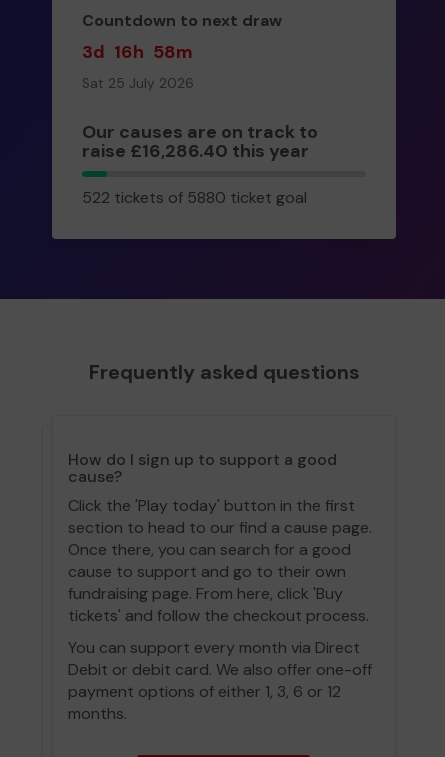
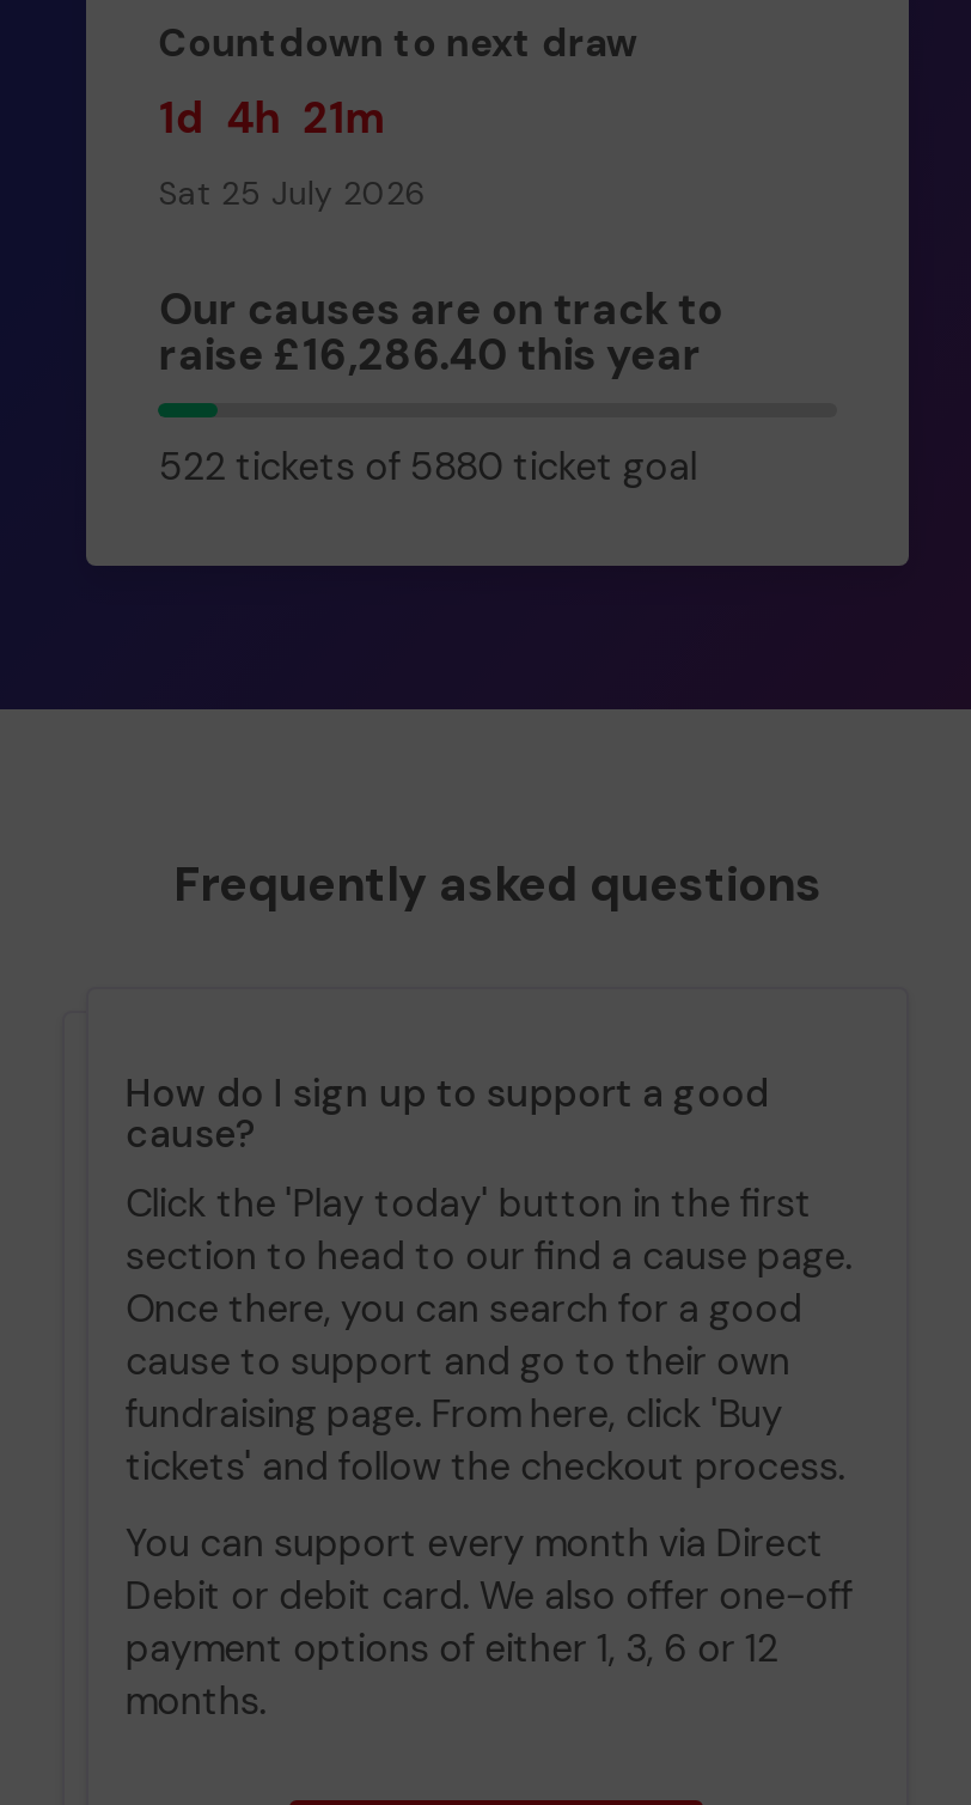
- 3d 16h 58m
+ 1d 4h 21m
